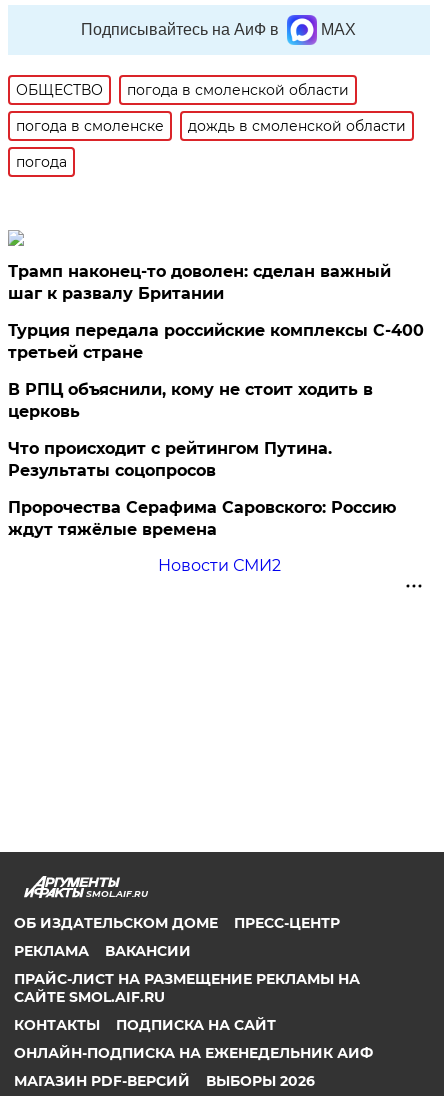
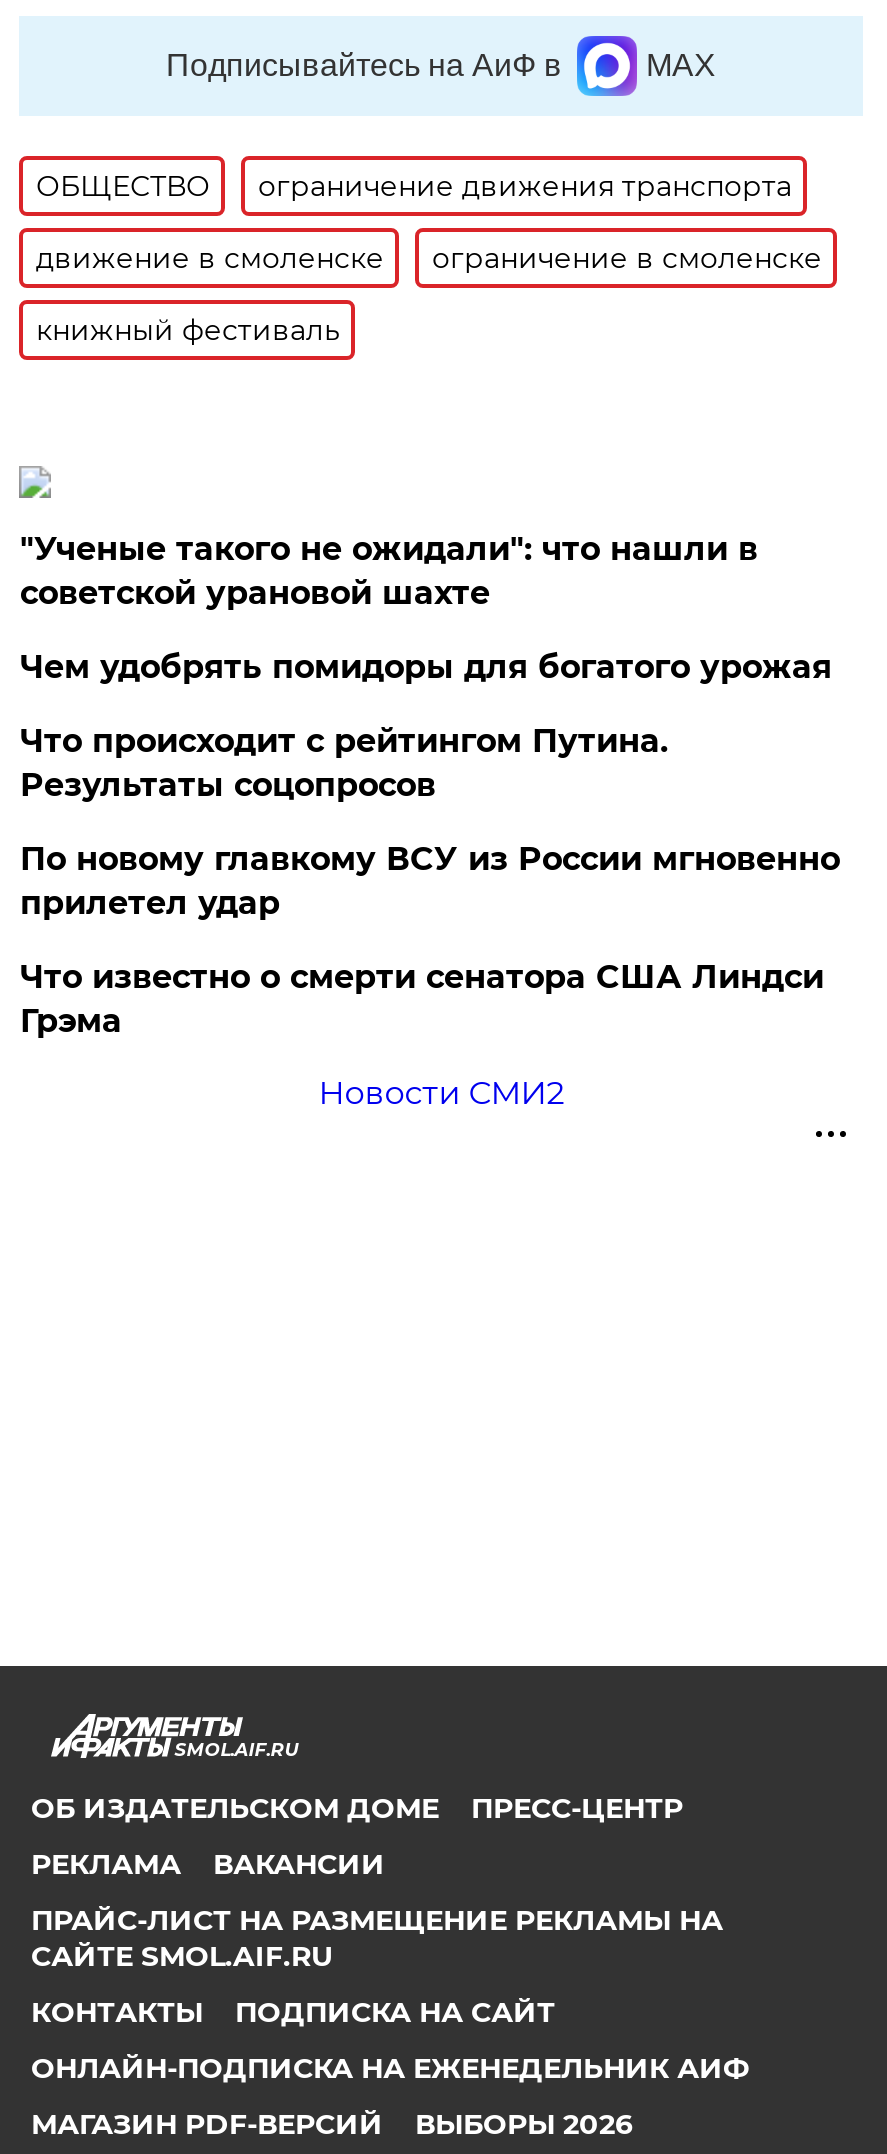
- погода в смоленской области
- погода в смоленске
- дождь в смоленской области
- погода
+ ограничение движения транспорта
+ движение в смоленске
+ ограничение в смоленске
+ книжный фестиваль

- Трамп наконец-то доволен: сделан важный
- шаг к развалу Британии
- Турция передала российские комплексы С-400
- третьей стране
- В РПЦ объяснили, кому не стоит ходить в
- церковь
+ "Ученые такого не ожидали": что нашли в
+ советской урановой шахте
+ Чем удобрять помидоры для богатого урожая

moved up: Что происходит с рейтингом Путина. | Результаты соцопросов

- Пророчества Серафима Саровского: Россию
- ждут тяжёлые времена
+ По новому главкому ВСУ из России мгновенно
+ прилетел удар
+ Что известно о смерти сенатора США Линдси
+ Грэма
